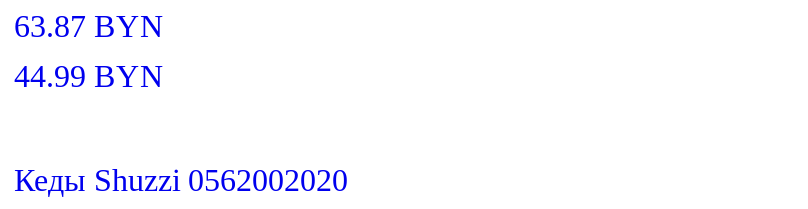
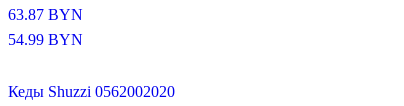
- 44.99 BYN
+ 54.99 BYN
